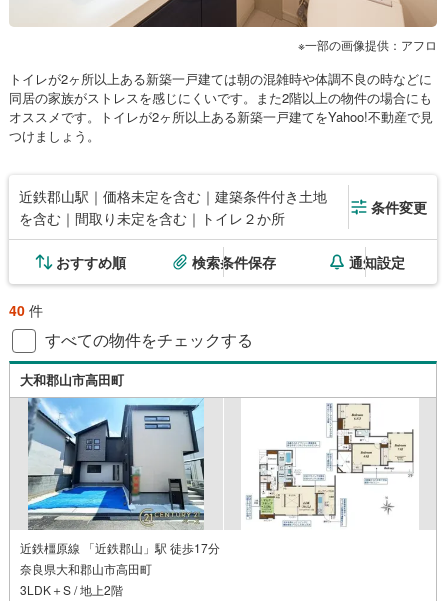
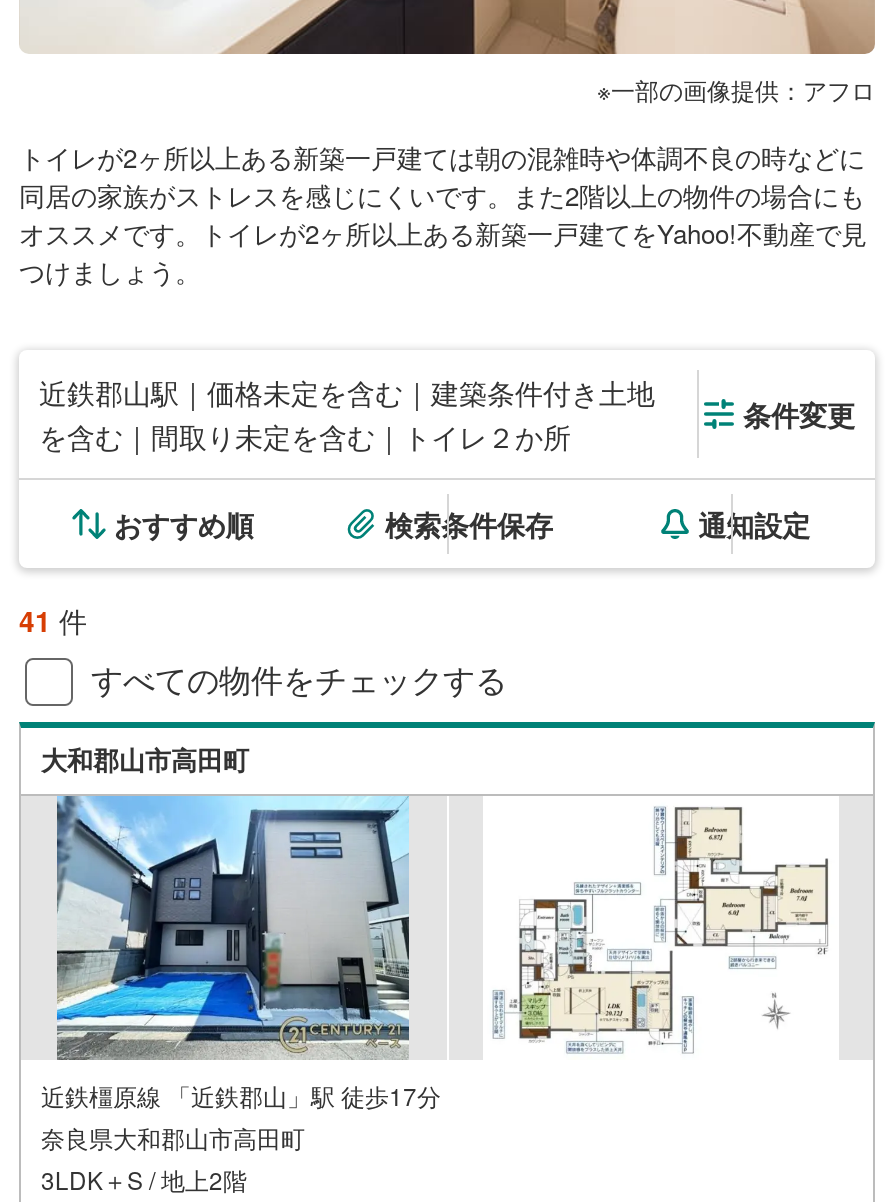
- 40件
+ 41件
